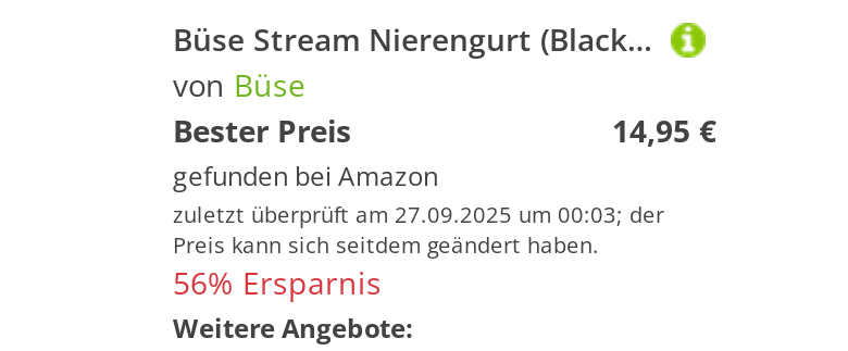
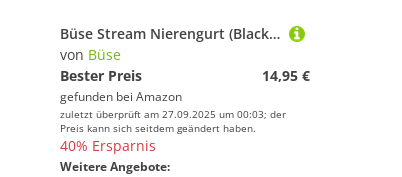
- 56% Ersparnis
+ 40% Ersparnis
